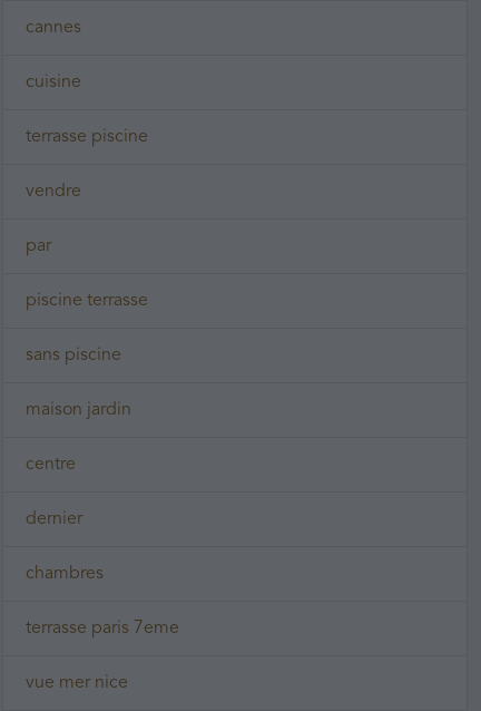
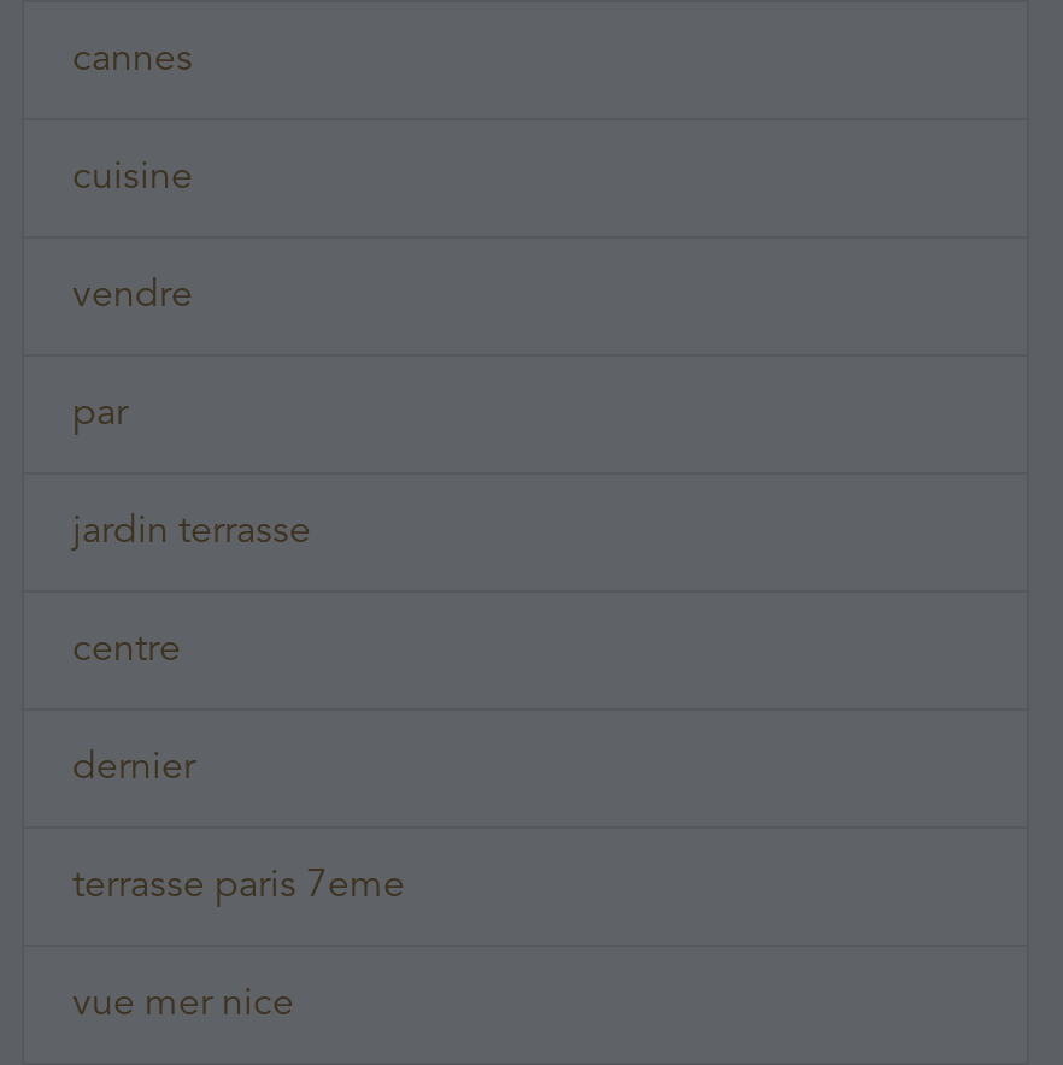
- terrasse piscine

- piscine terrasse
- sans piscine
- maison jardin
+ jardin terrasse

- chambres
